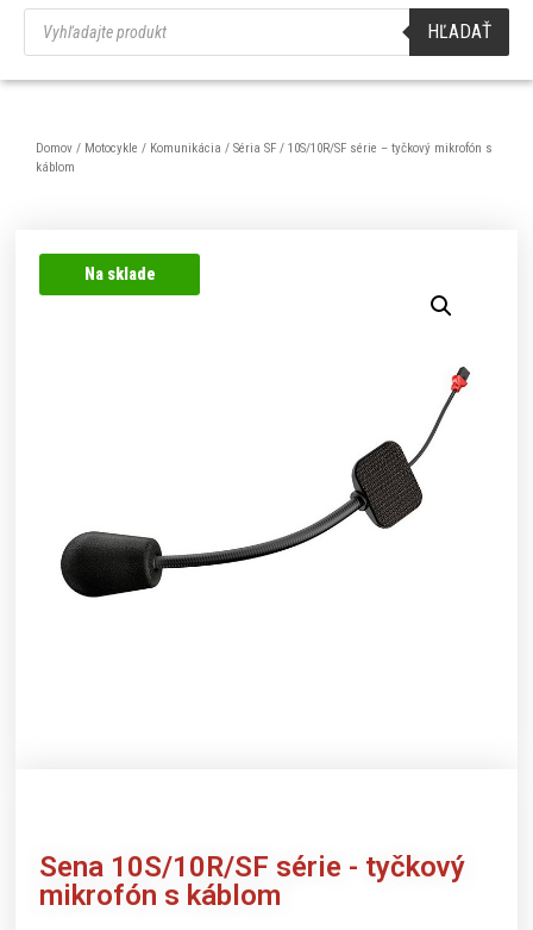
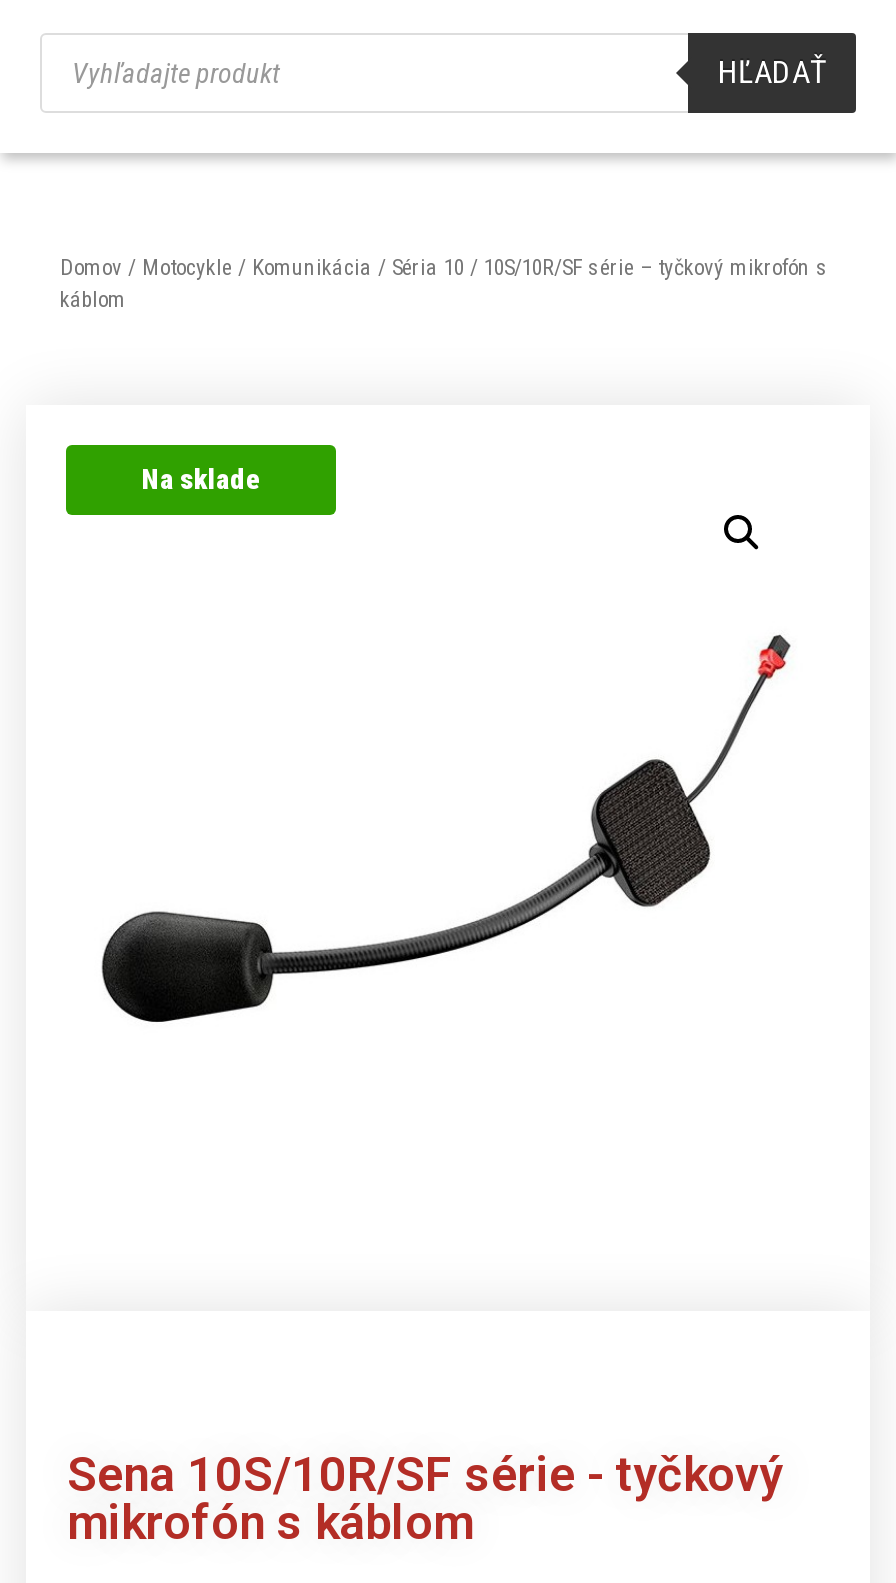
- Domov / Motocykle / Komunikácia / Séria SF / 10S/10R/SF série – tyčkový mikrofón s
+ Domov / Motocykle / Komunikácia / Séria 10 / 10S/10R/SF série – tyčkový mikrofón s
